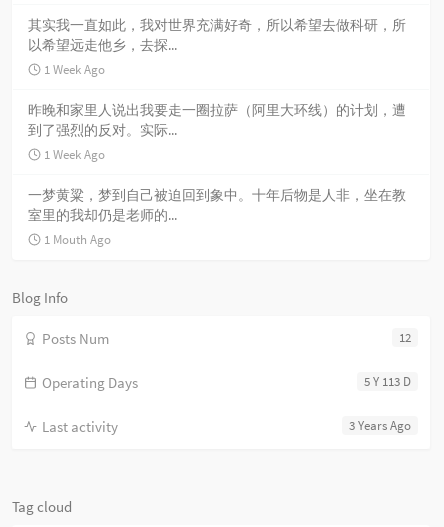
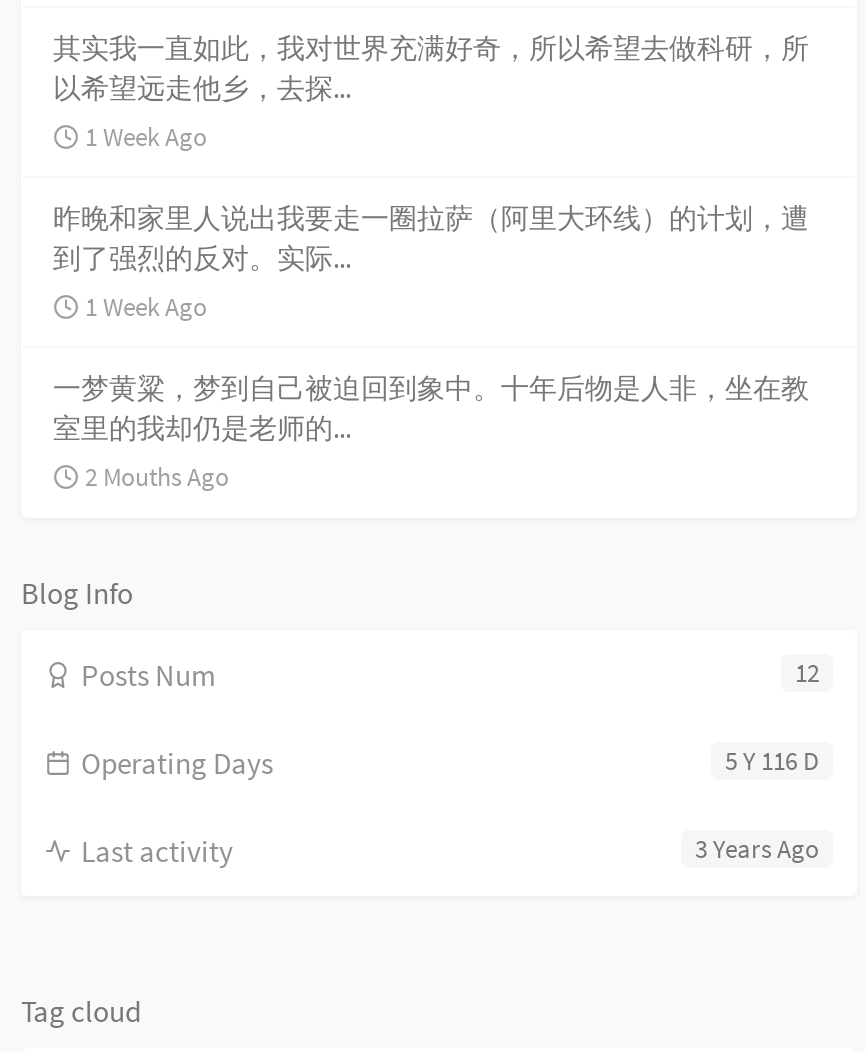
- 1 Mouth Ago
+ 2 Mouths Ago

- 5 Y 113 D
+ 5 Y 116 D
